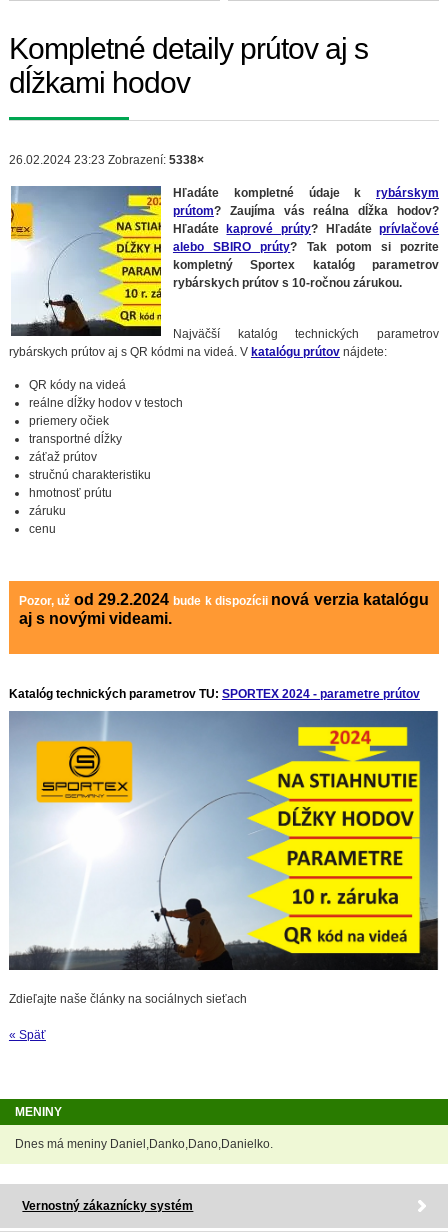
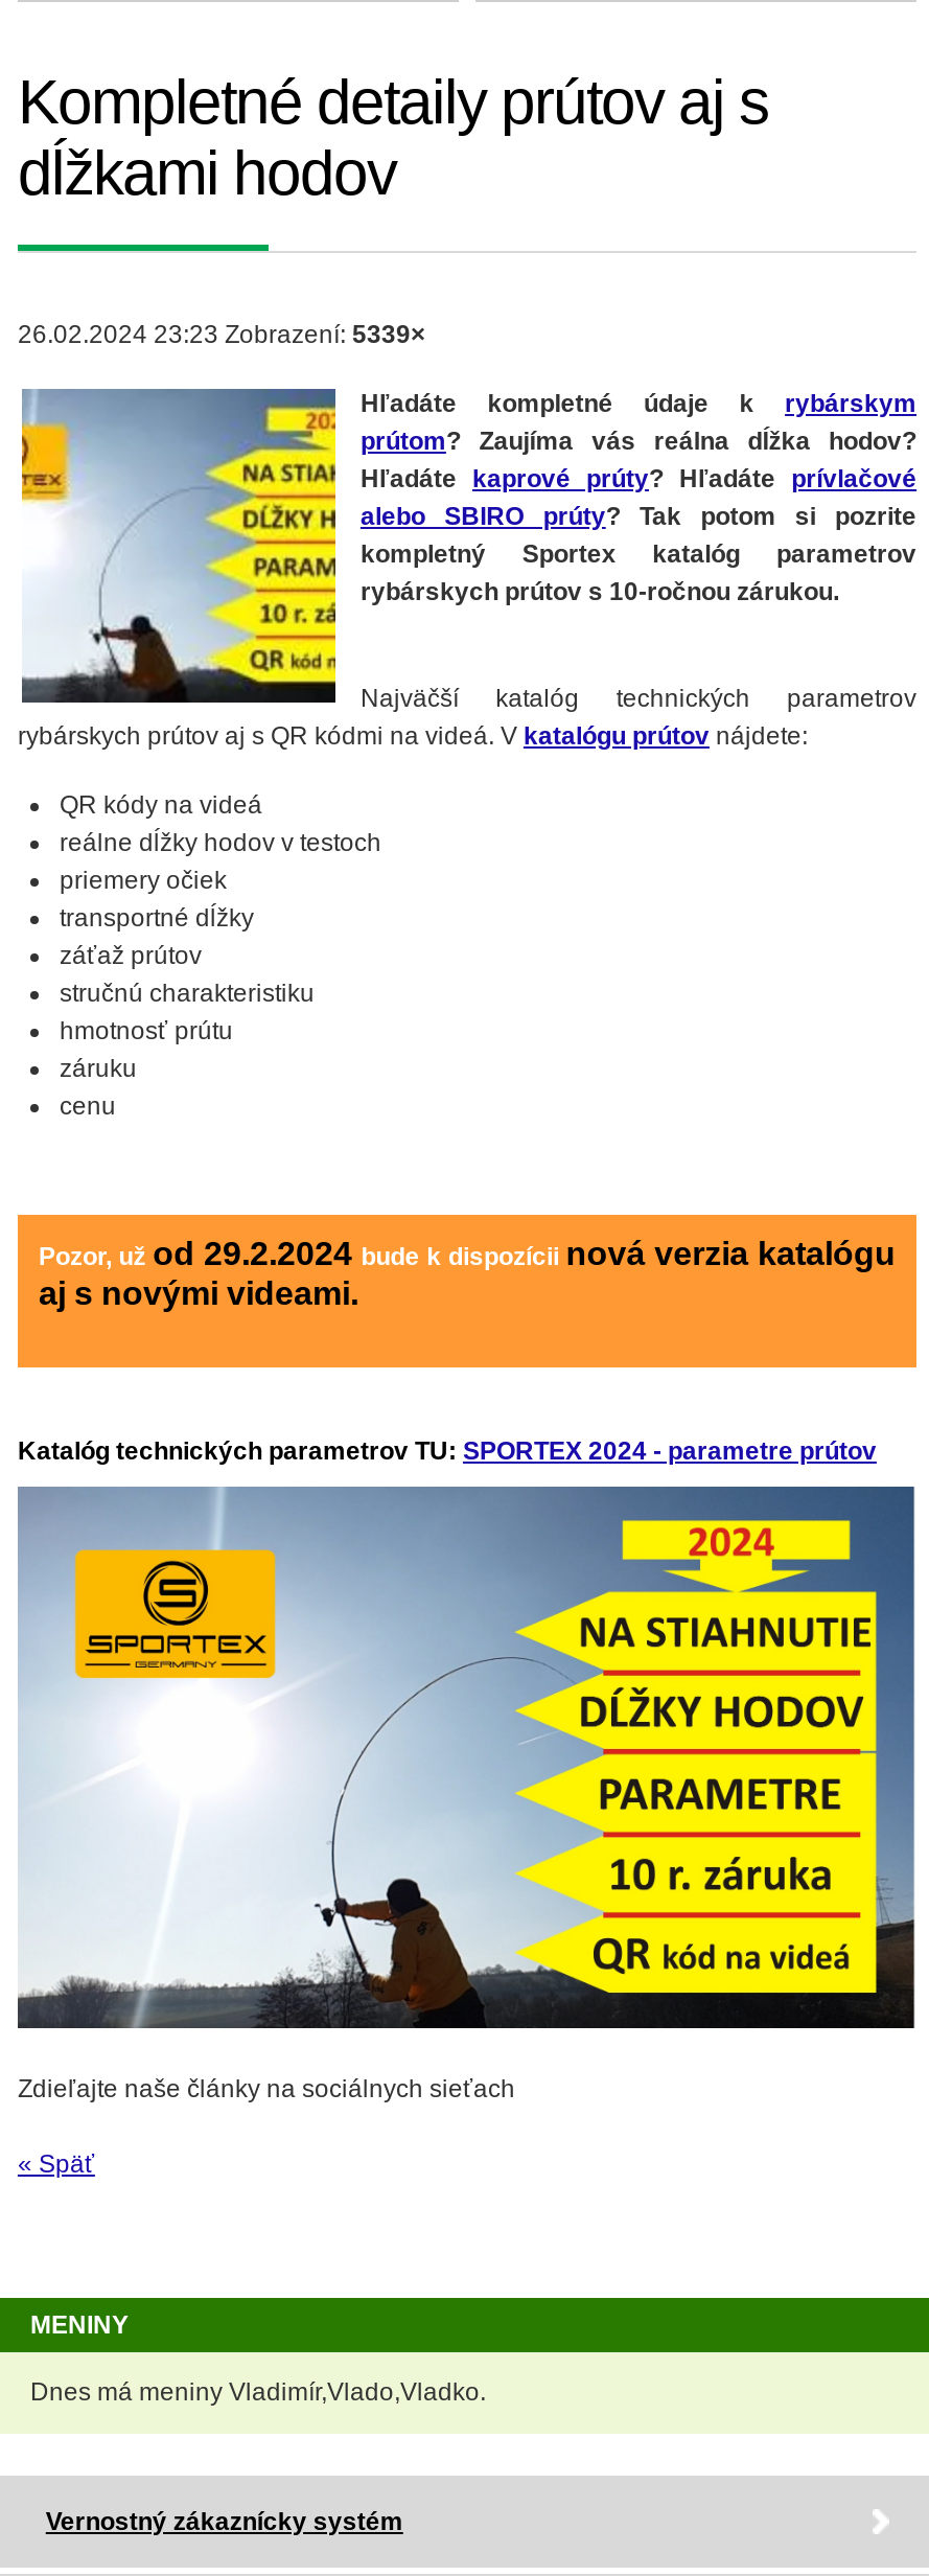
- 26.02.2024 23:23 Zobrazení: 5338×
+ 26.02.2024 23:23 Zobrazení: 5339×

- Dnes má meniny Daniel,Danko,Dano,Danielko.
+ Dnes má meniny Vladimír,Vlado,Vladko.
